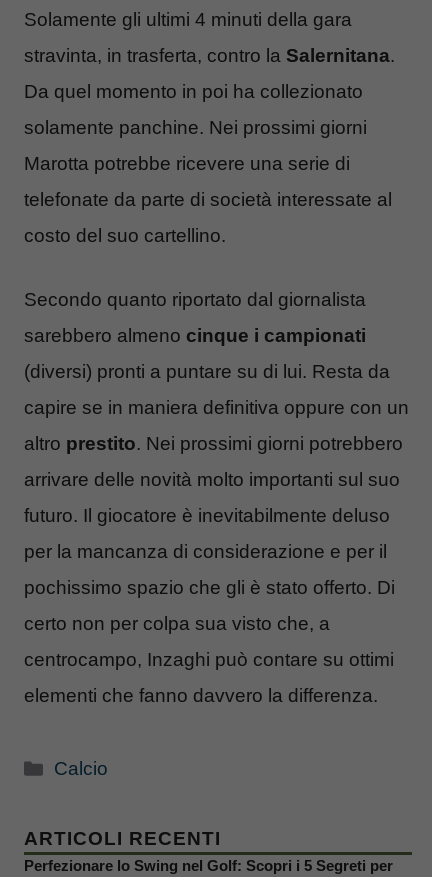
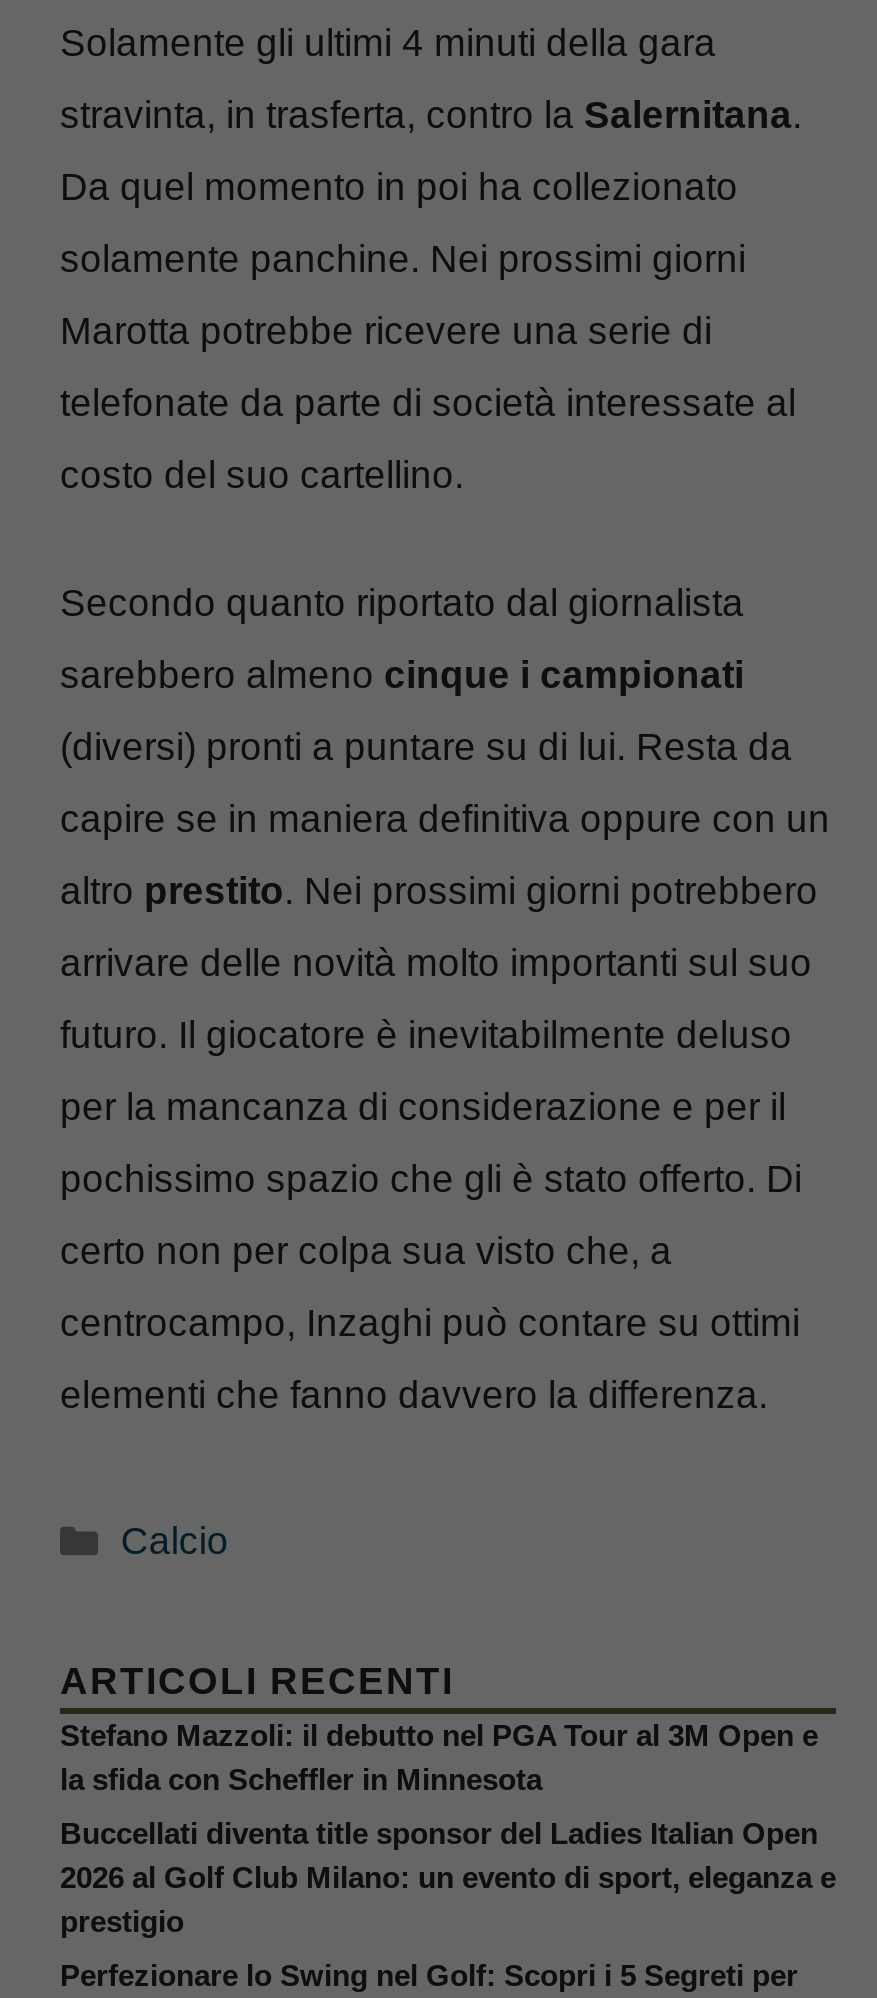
+ Stefano Mazzoli: il debutto nel PGA Tour al 3M Open e
+ la sfida con Scheffler in Minnesota
+ Buccellati diventa title sponsor del Ladies Italian Open
+ 2026 al Golf Club Milano: un evento di sport, eleganza e
+ prestigio
